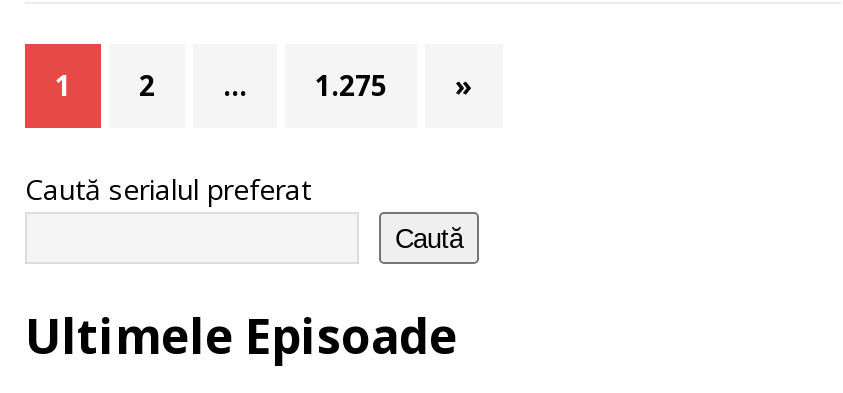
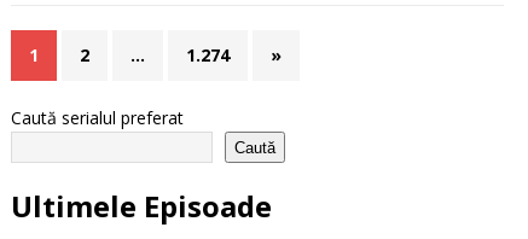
- 1.275
+ 1.274
